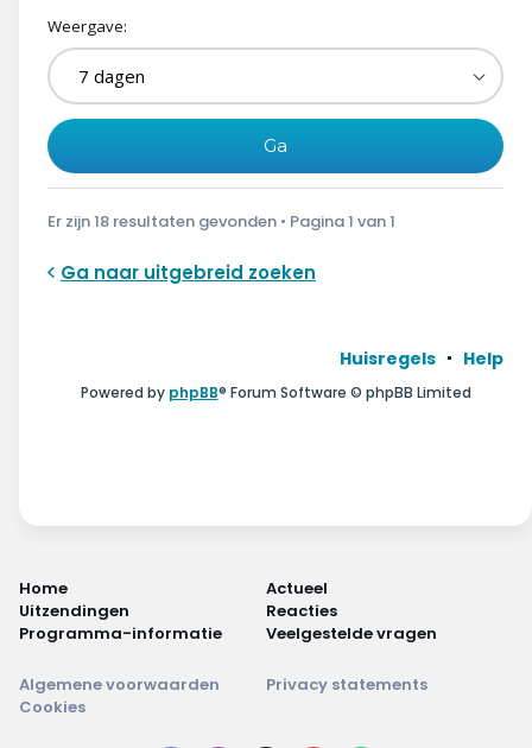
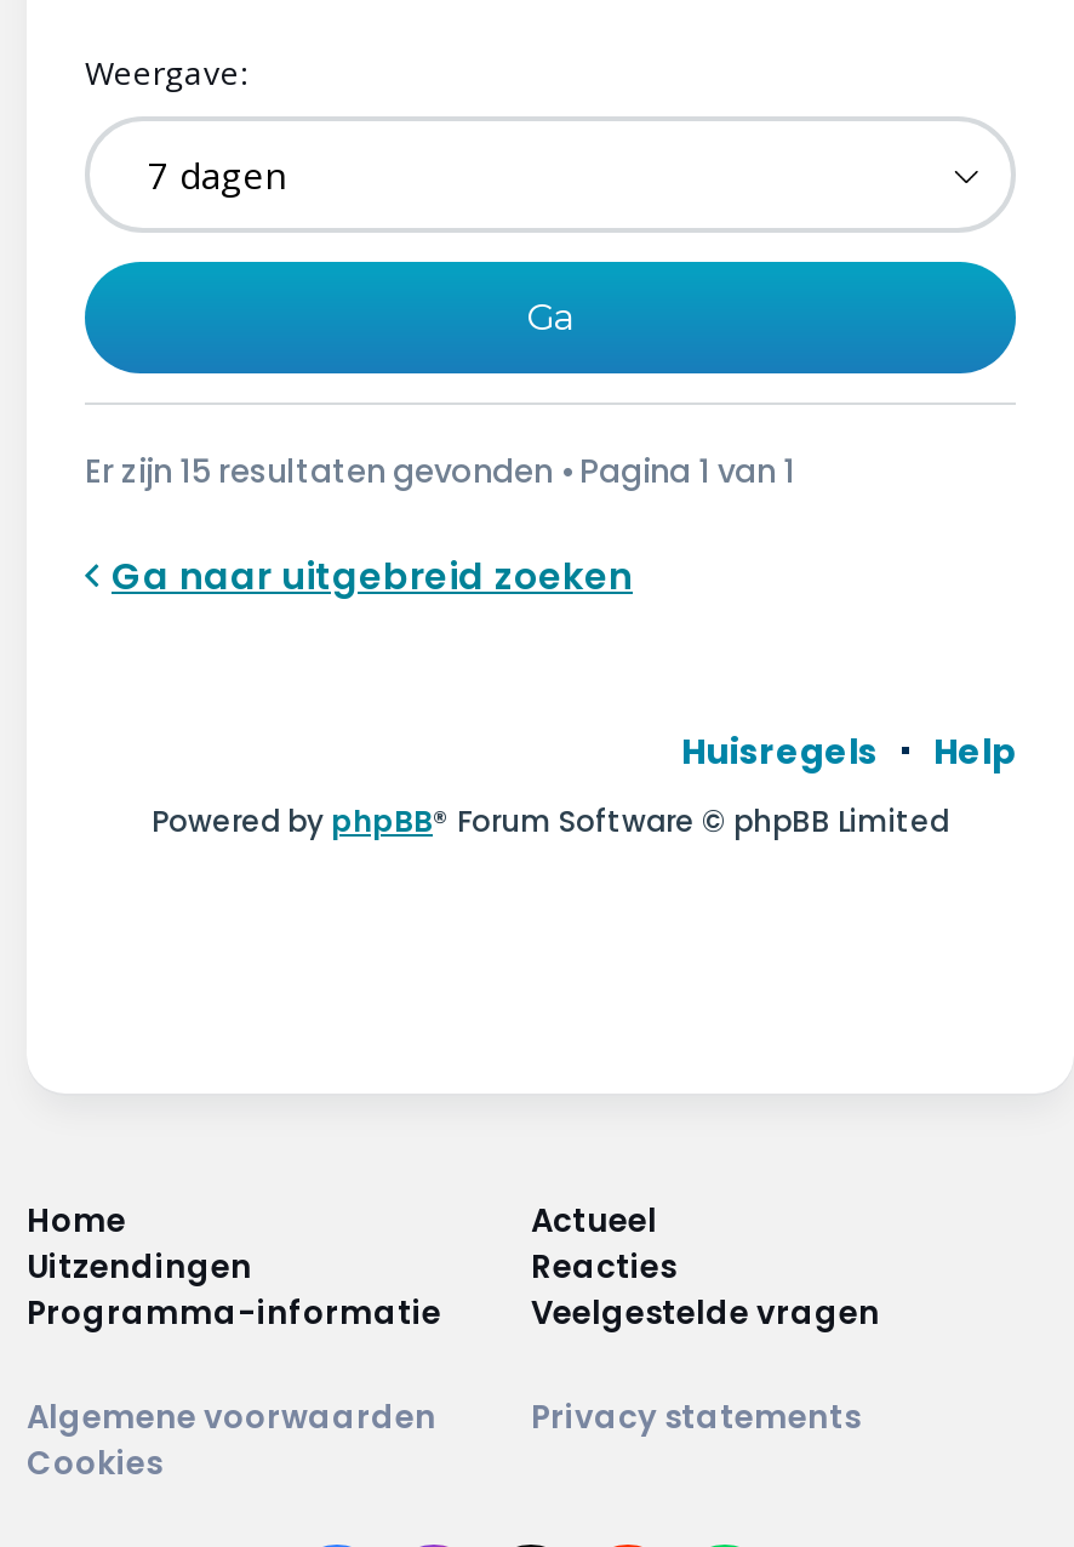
- Er zijn 18 resultaten gevonden • Pagina 1 van 1
+ Er zijn 15 resultaten gevonden • Pagina 1 van 1
